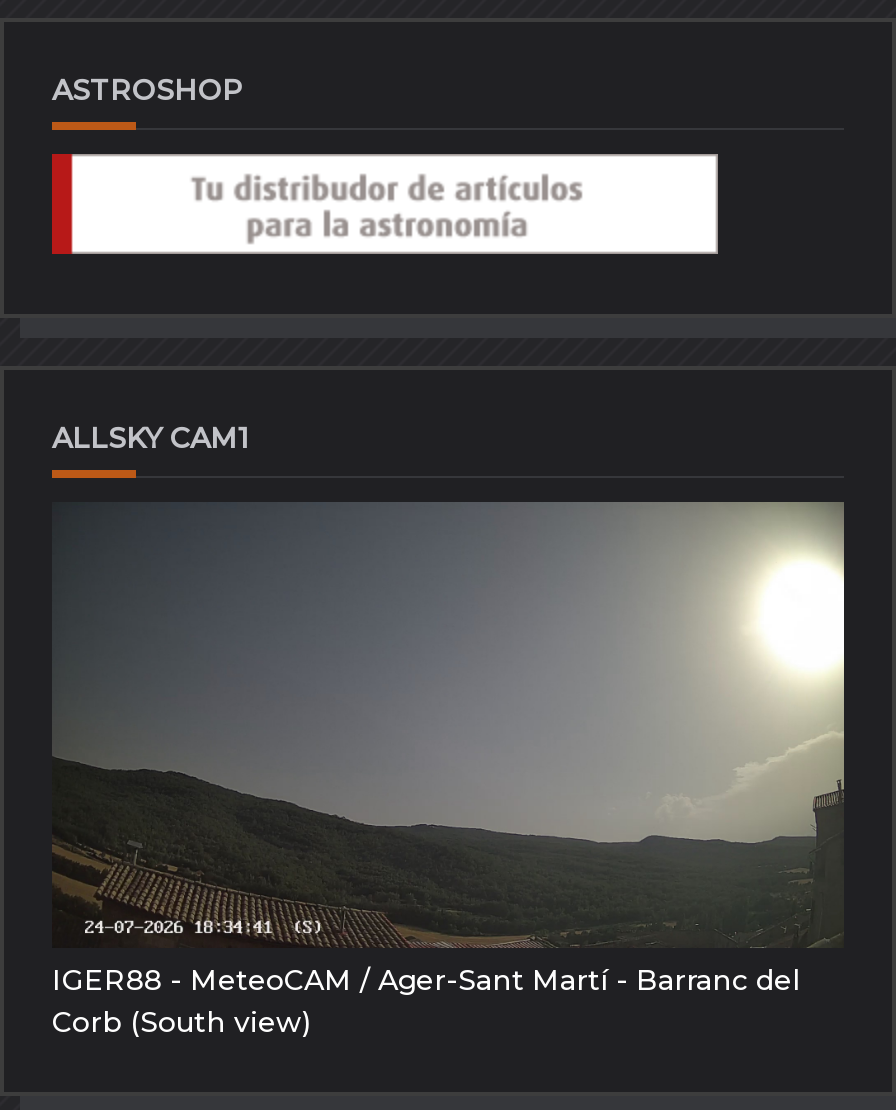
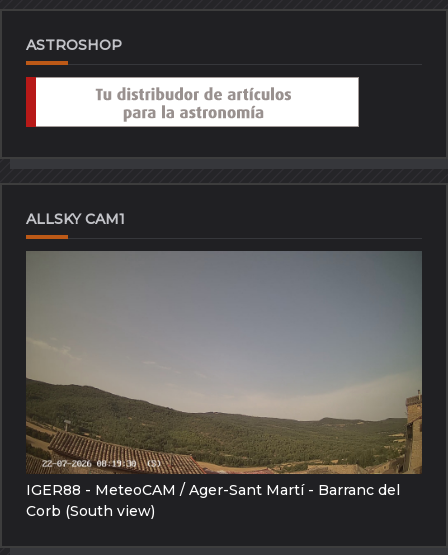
- [image]
+ [image]
